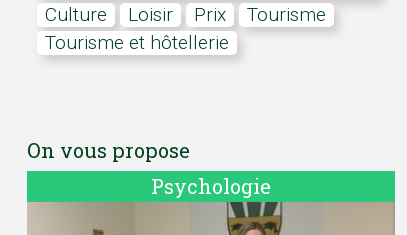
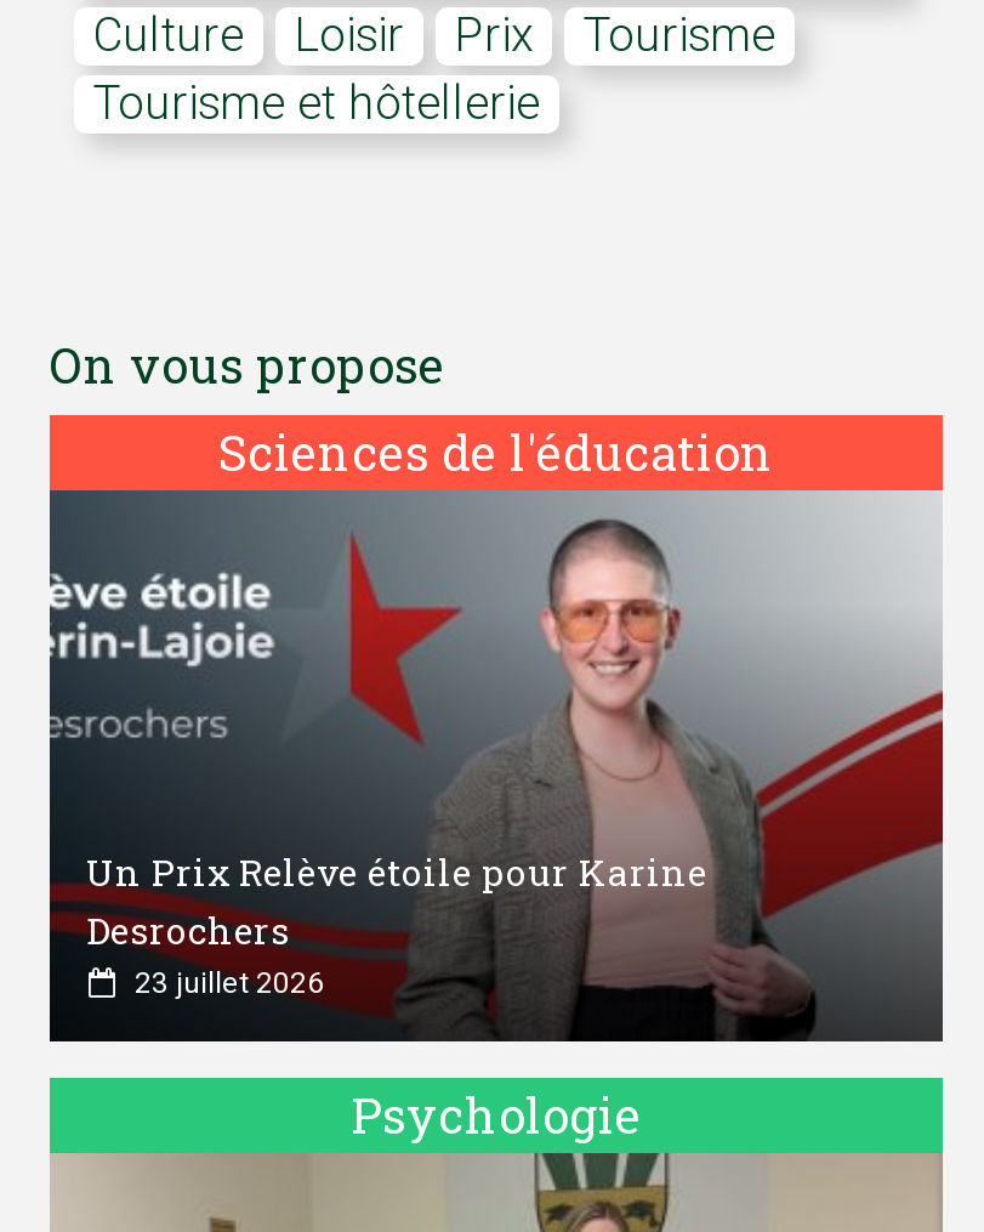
+ [image]
+ Sciences de l'éducation

+ Un Prix Relève étoile pour Karine
+ Desrochers
+ 23 juillet 2026
